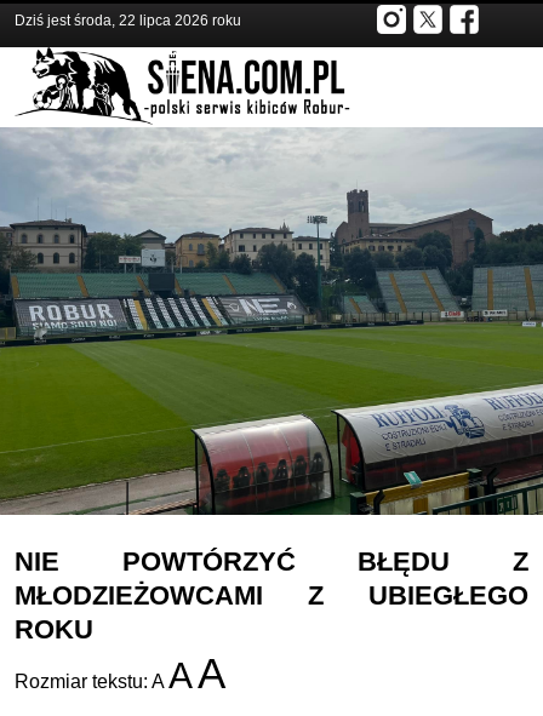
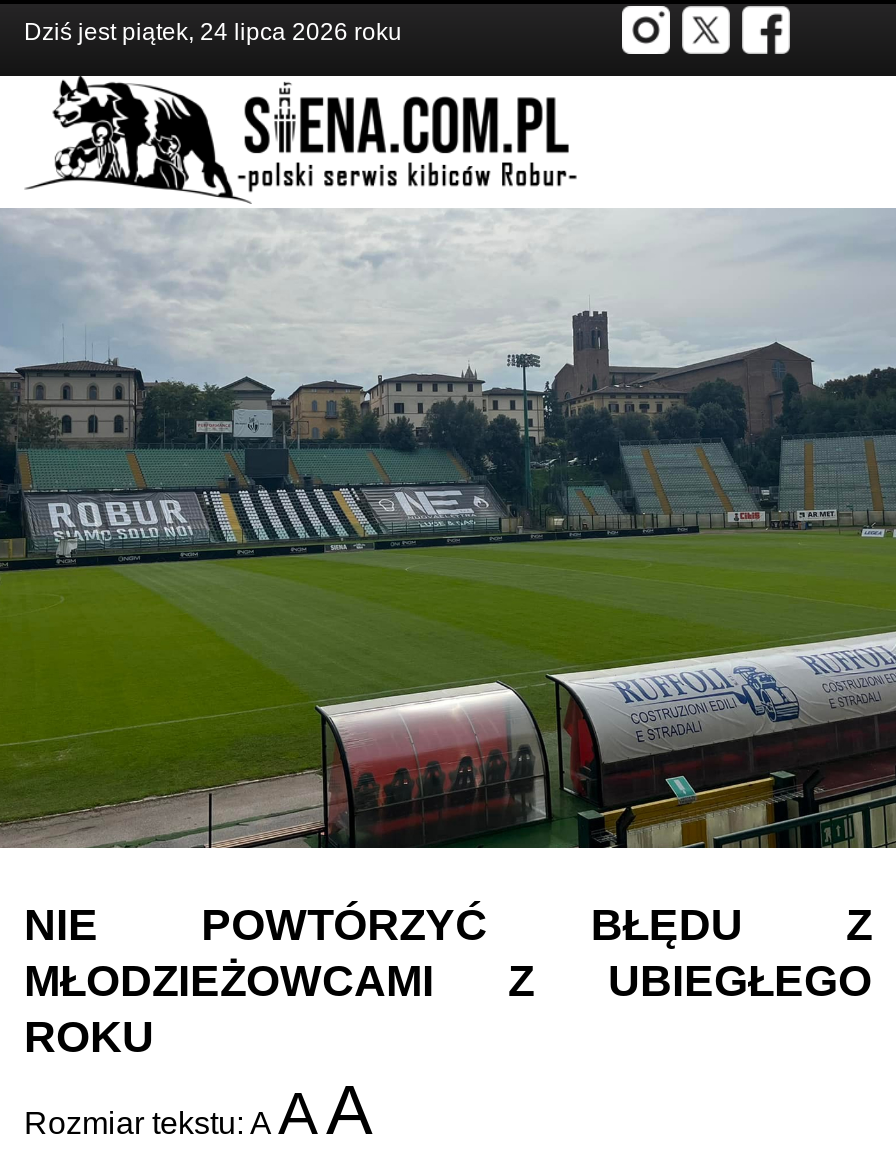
- Dziś jest środa, 22 lipca 2026 roku
+ Dziś jest piątek, 24 lipca 2026 roku
